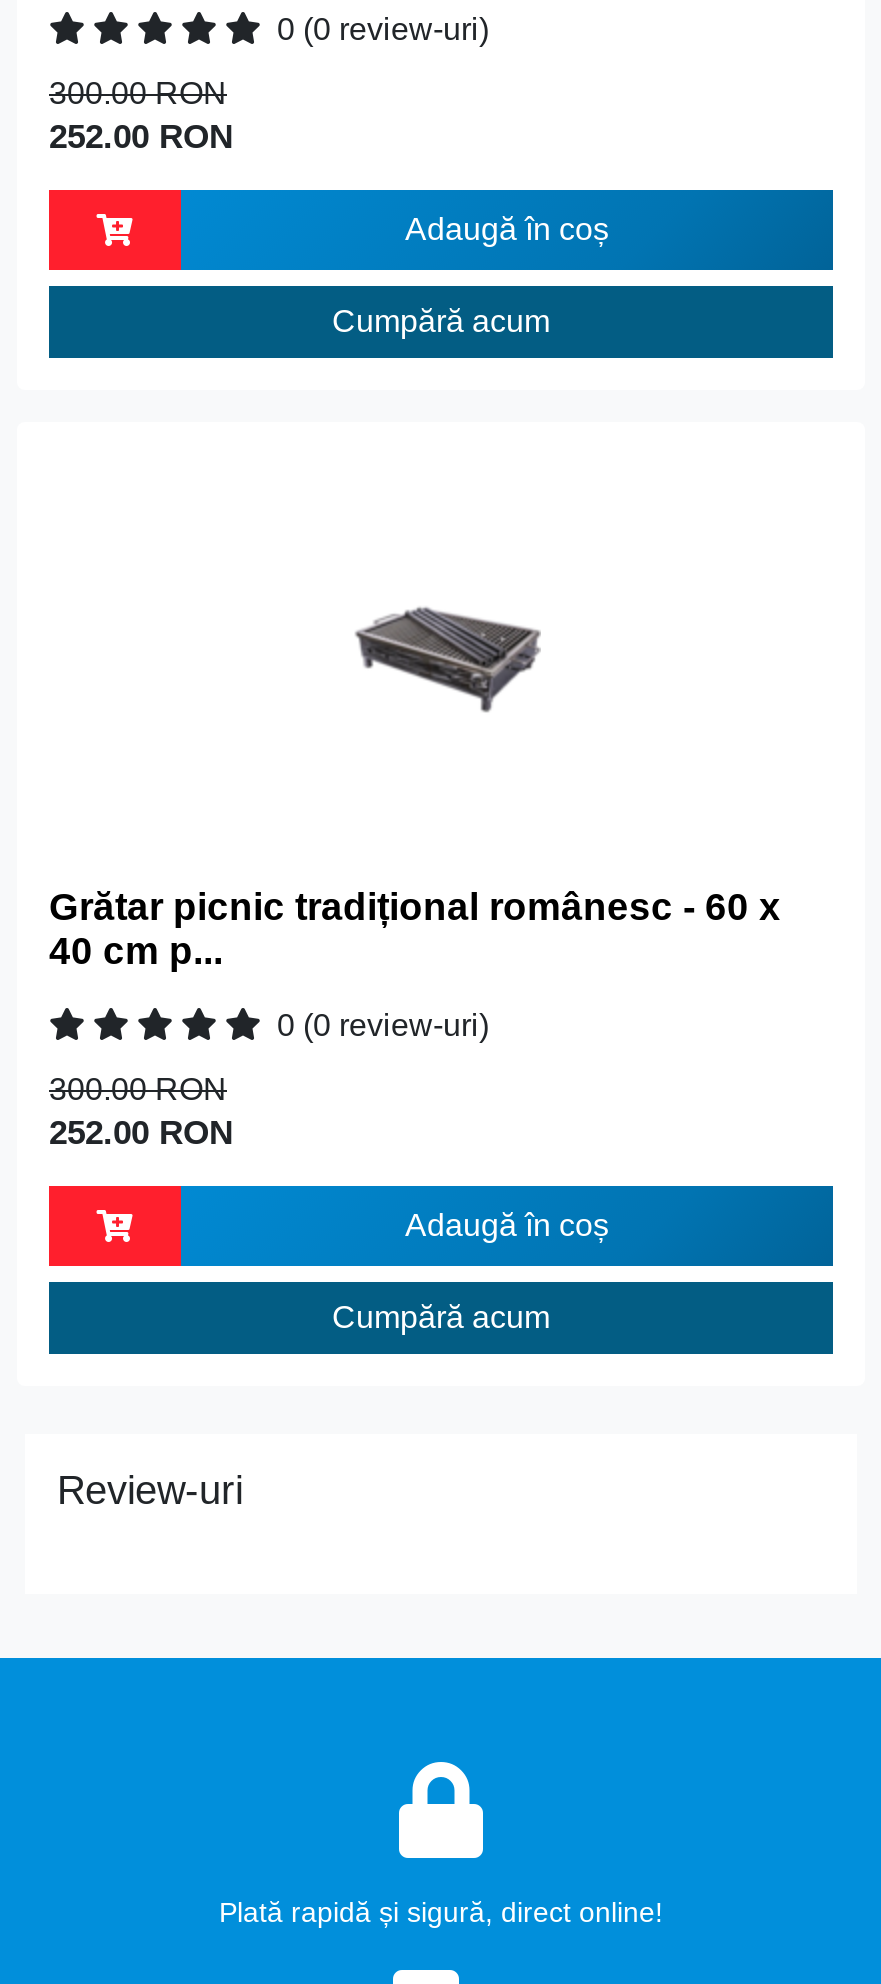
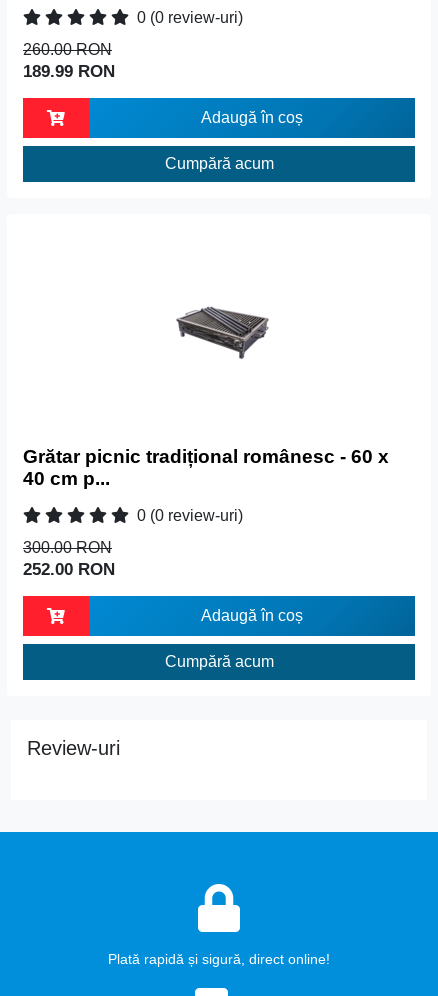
- 300.00 RON
+ 260.00 RON

- 252.00 RON
+ 189.99 RON
